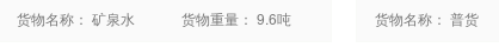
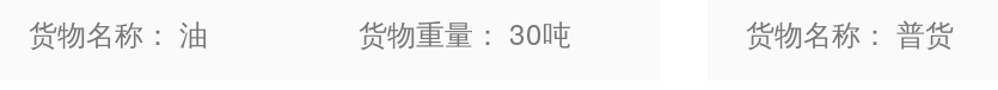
- 货物名称： 矿泉水
- 货物重量： 9.6吨
+ 货物名称： 油
+ 货物重量： 30吨
